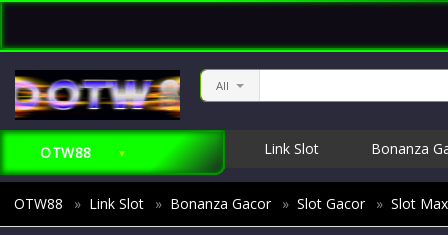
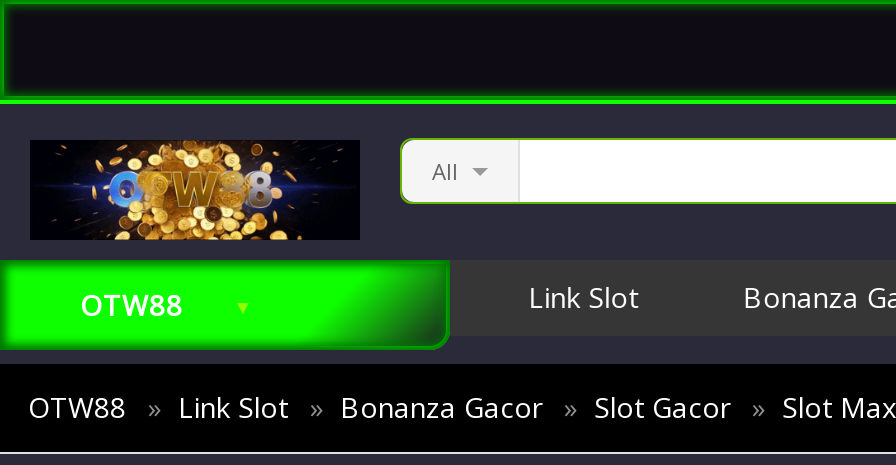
- [image]
+ [image]
